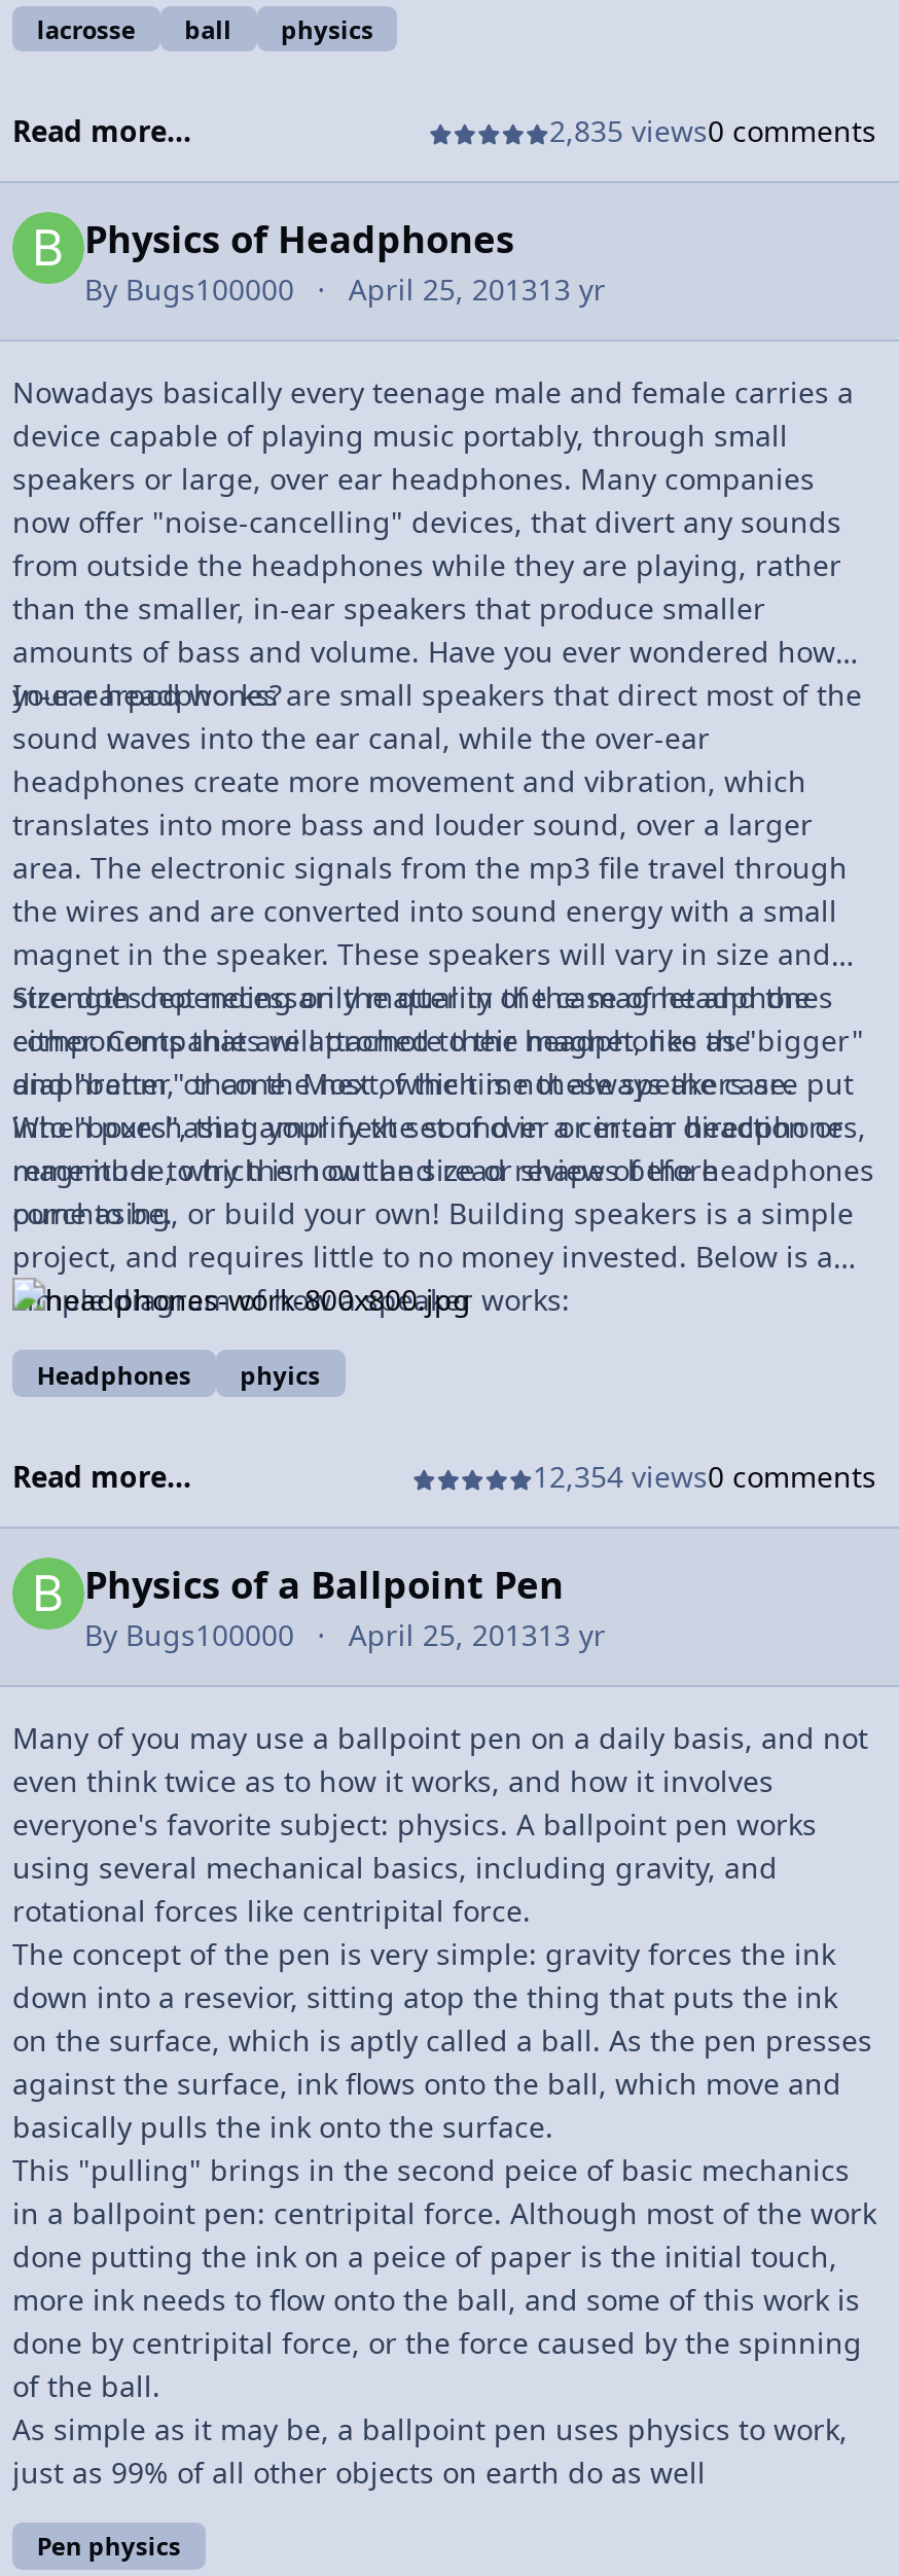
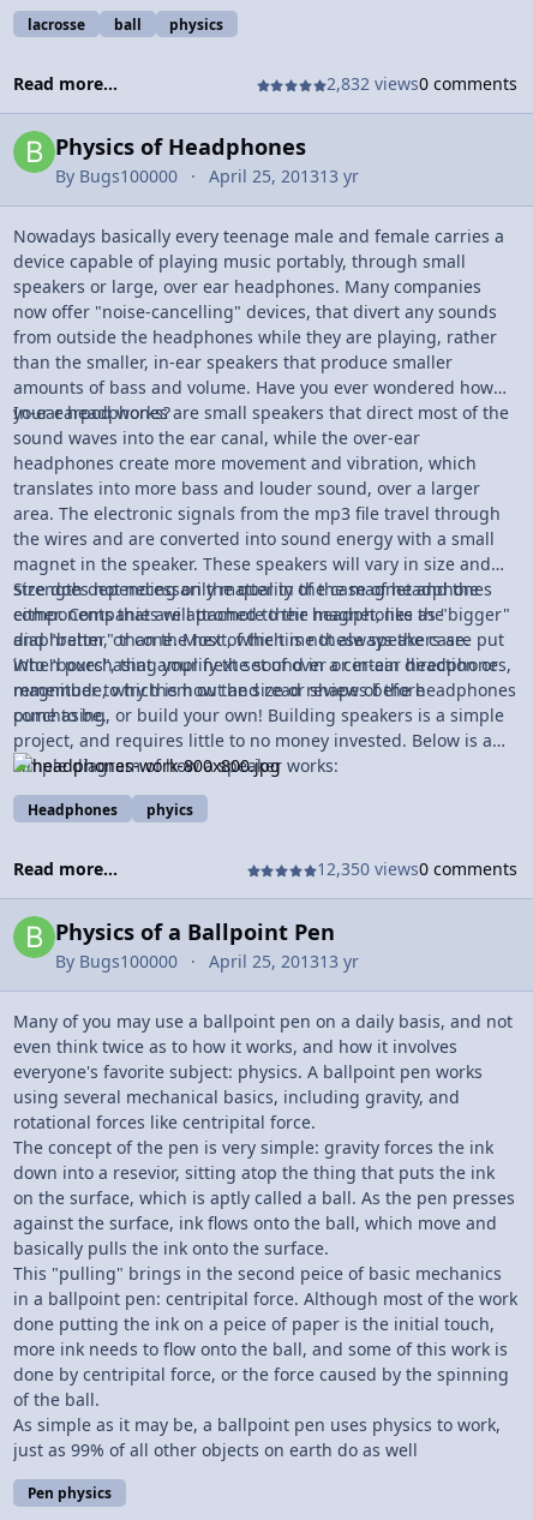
- 2,835 views0 comments
+ 2,832 views0 comments

- 12,354 views0 comments
+ 12,350 views0 comments
